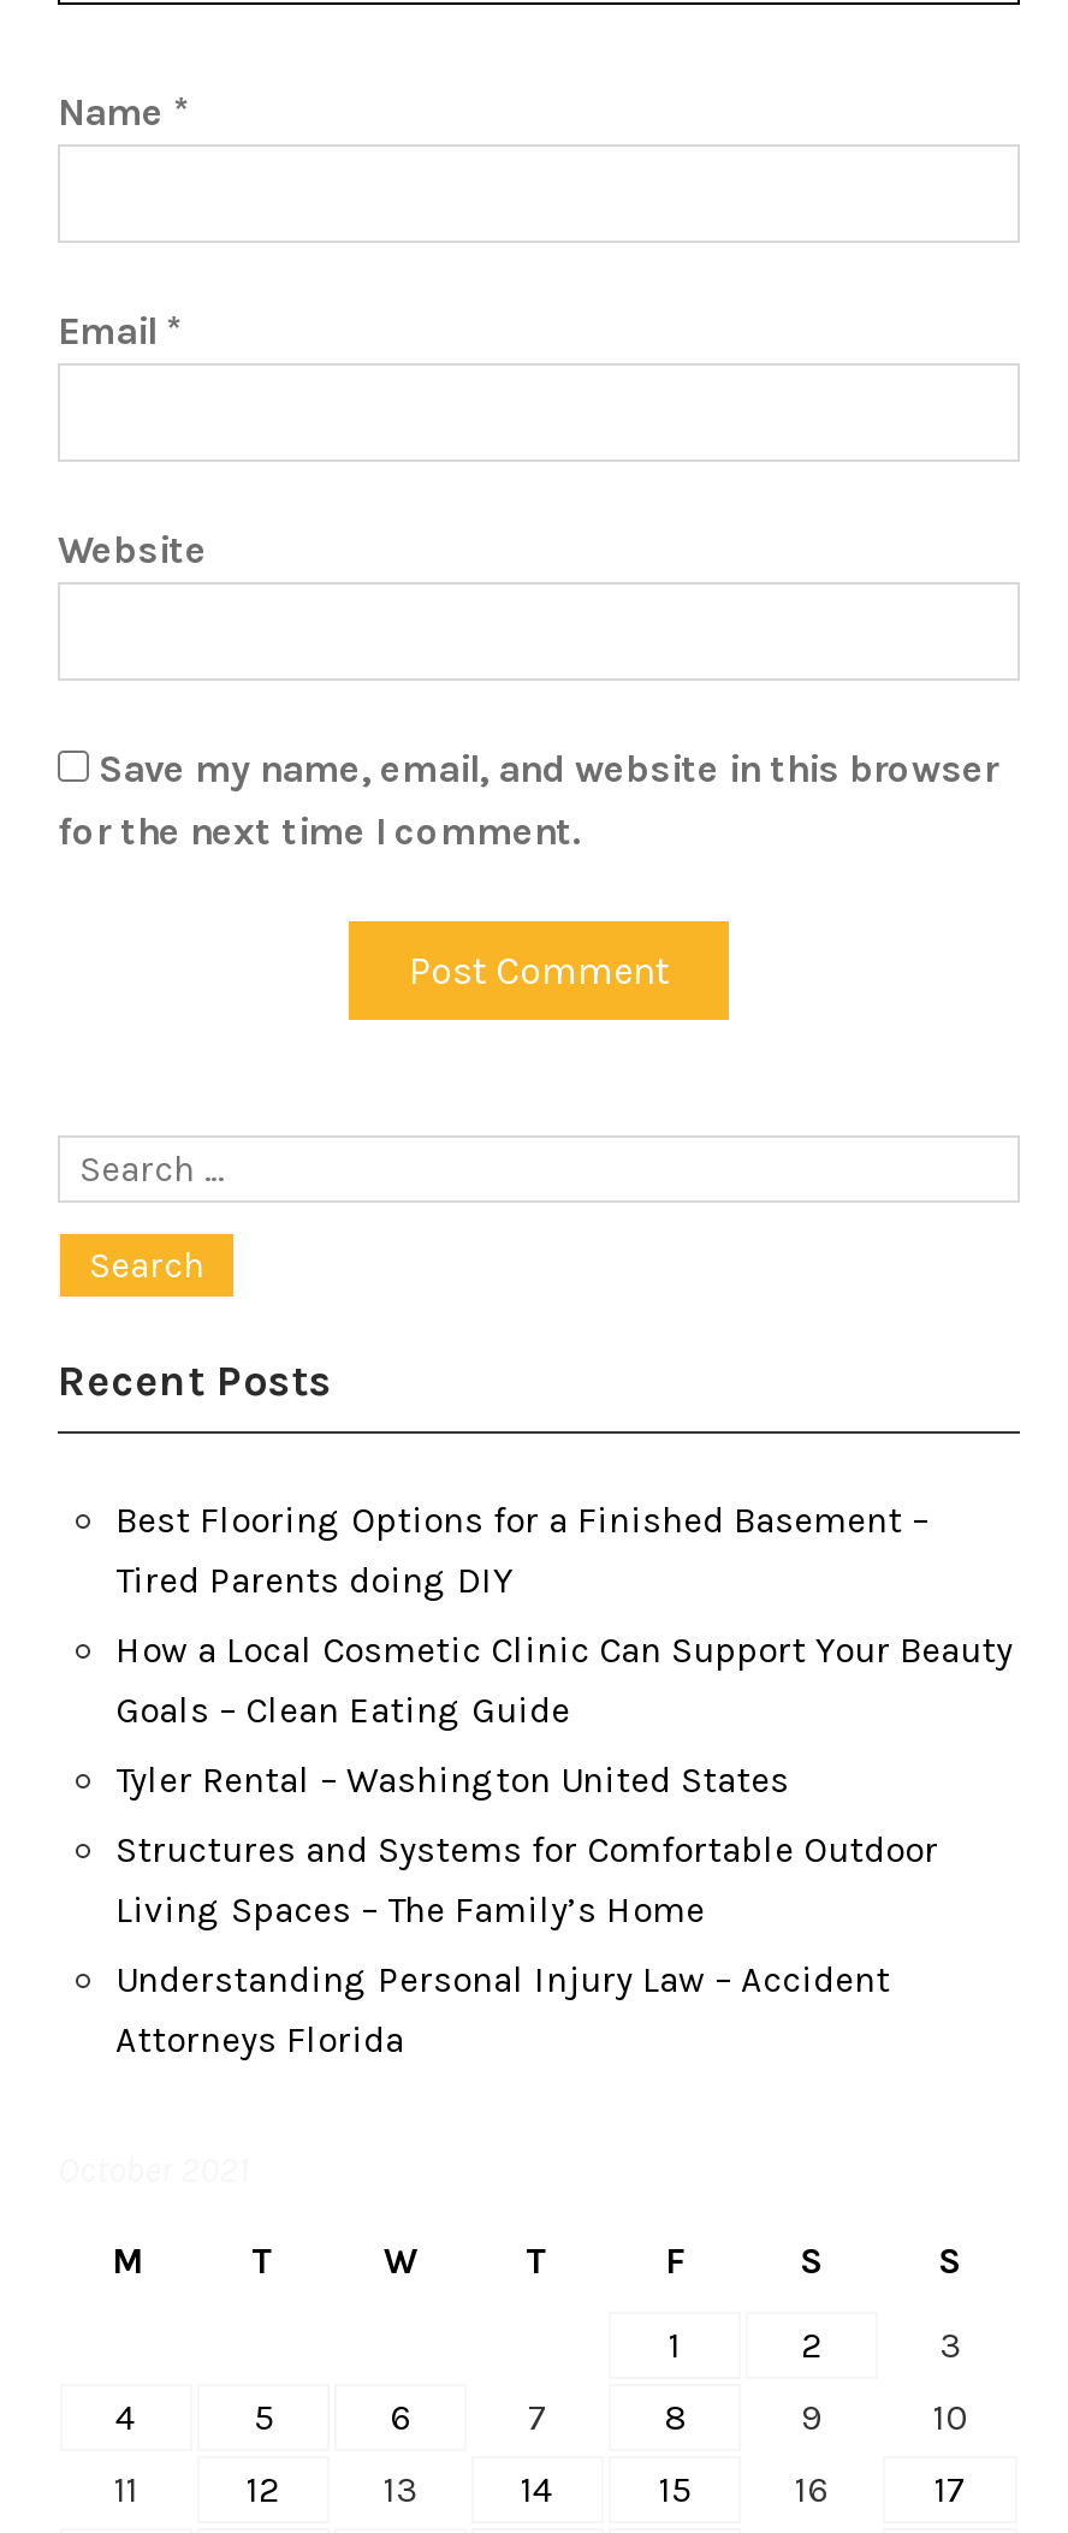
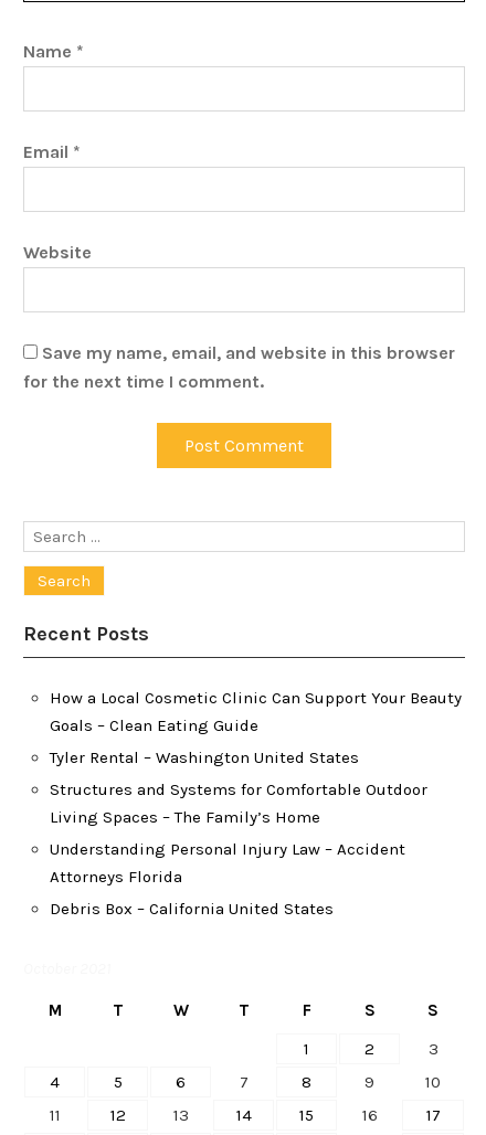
- Best Flooring Options for a Finished Basement –
- Tired Parents doing DIY

moved up: How a Local Cosmetic Clinic Can Support Your Beauty | Goals – Clean Eating Guide | Tyler Rental – Washington United States | Structures and Systems for Comfortable Outdoor | Living Spaces – The Family’s Home | Understanding Personal Injury Law – Accident | Attorneys Florida

+ Debris Box – California United States
